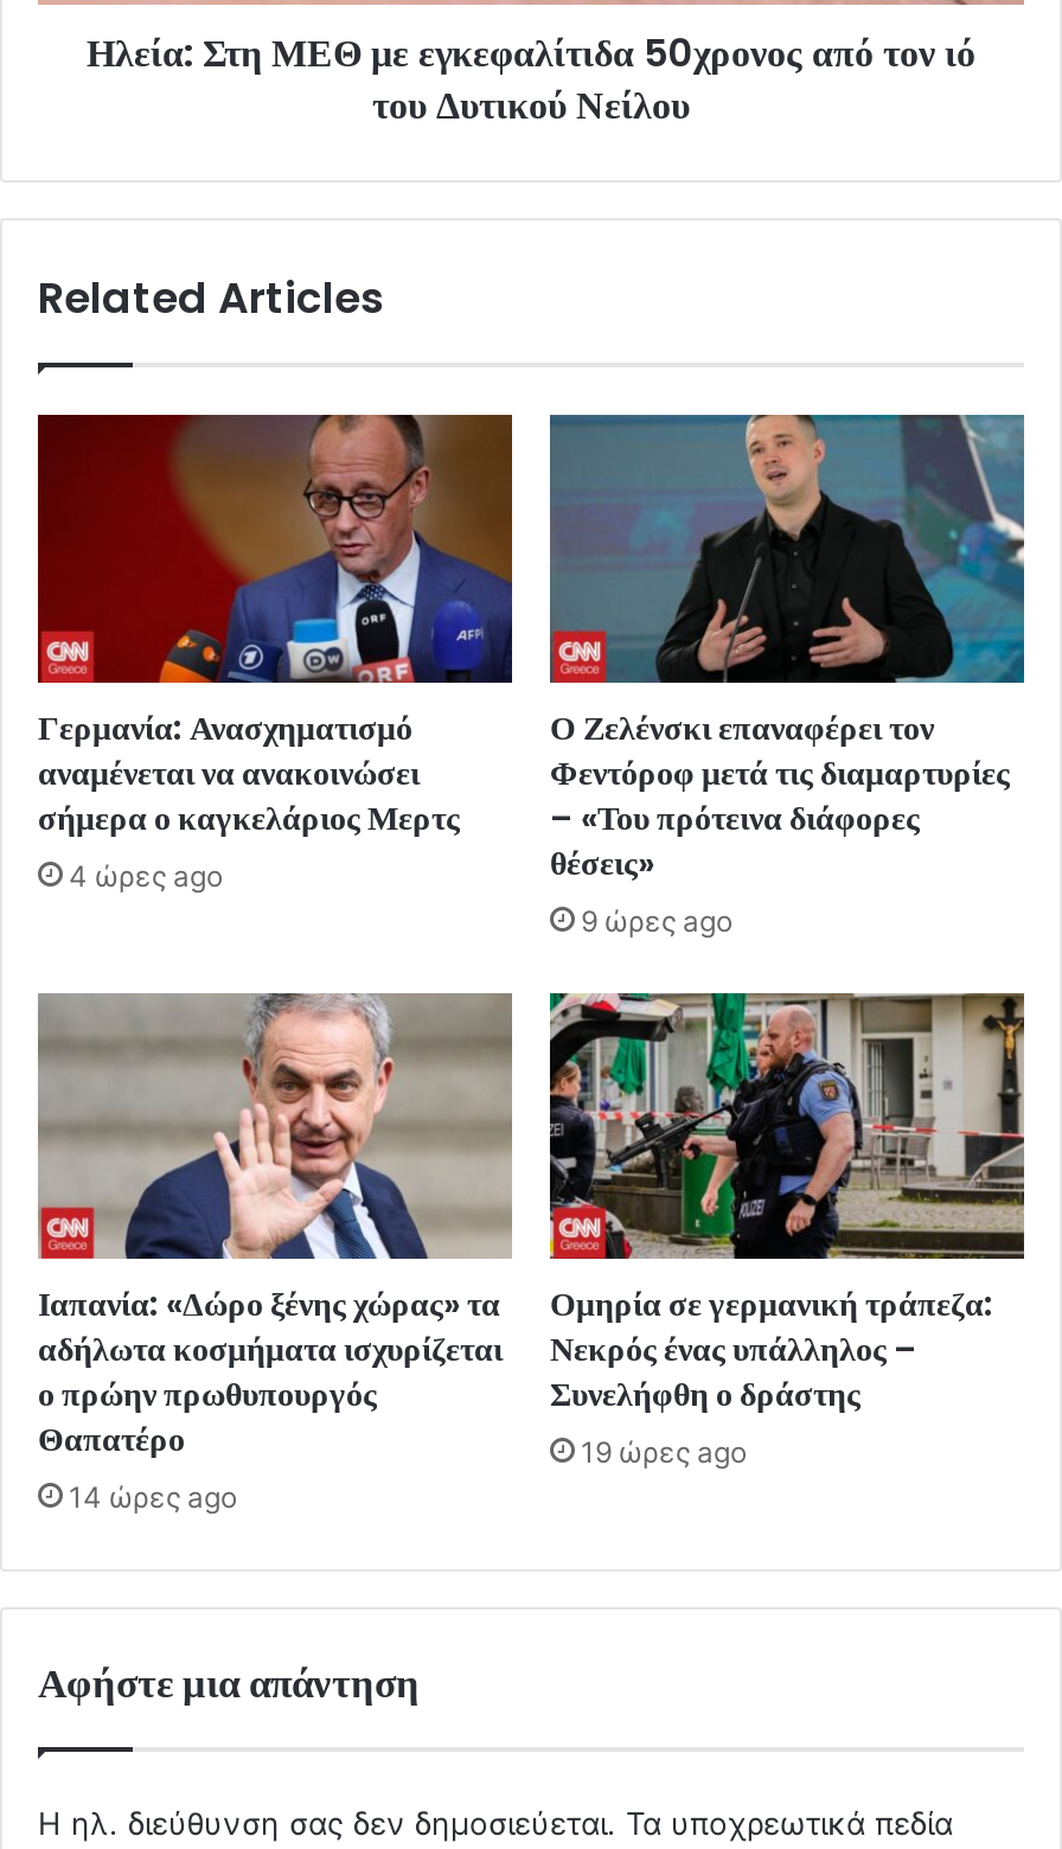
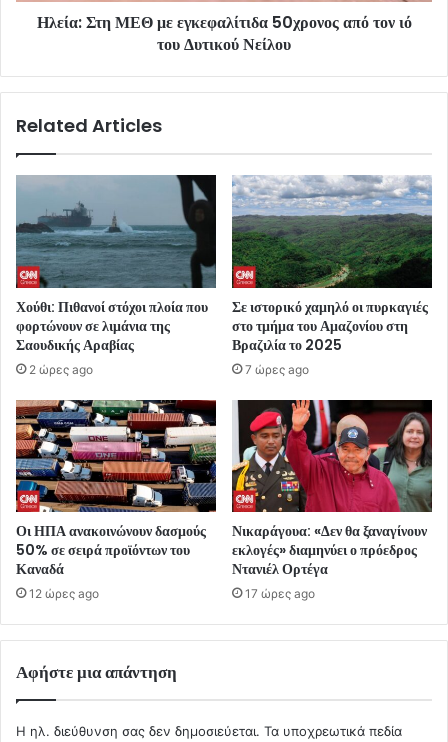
- [image]
- Γερμανία: Ανασχηματισμό
- αναμένεται να ανακοινώσει
- σήμερα ο καγκελάριος Μερτς
- 4 ώρες ago
+ [image]
+ Χούθι: Πιθανοί στόχοι πλοία που
+ φορτώνουν σε λιμάνια της
+ Σαουδικής Αραβίας
+ 2 ώρες ago

- [image]
- Ο Ζελένσκι επαναφέρει τον
- Φεντόροφ μετά τις διαμαρτυρίες
- – «Του πρότεινα διάφορες
- θέσεις»
- 9 ώρες ago
+ [image]
+ Σε ιστορικό χαμηλό οι πυρκαγιές
+ στο τμήμα του Αμαζονίου στη
+ Βραζιλία το 2025
+ 7 ώρες ago

- [image]
- Ιαπανία: «Δώρο ξένης χώρας» τα
- αδήλωτα κοσμήματα ισχυρίζεται
- ο πρώην πρωθυπουργός
- Θαπατέρο
- 14 ώρες ago
+ [image]
+ Οι ΗΠΑ ανακοινώνουν δασμούς
+ 50% σε σειρά προϊόντων του
+ Καναδά
+ 12 ώρες ago

- [image]
- Ομηρία σε γερμανική τράπεζα:
- Νεκρός ένας υπάλληλος –
- Συνελήφθη ο δράστης
- 19 ώρες ago
+ [image]
+ Νικαράγουα: «Δεν θα ξαναγίνουν
+ εκλογές» διαμηνύει ο πρόεδρος
+ Ντανιέλ Ορτέγα
+ 17 ώρες ago
